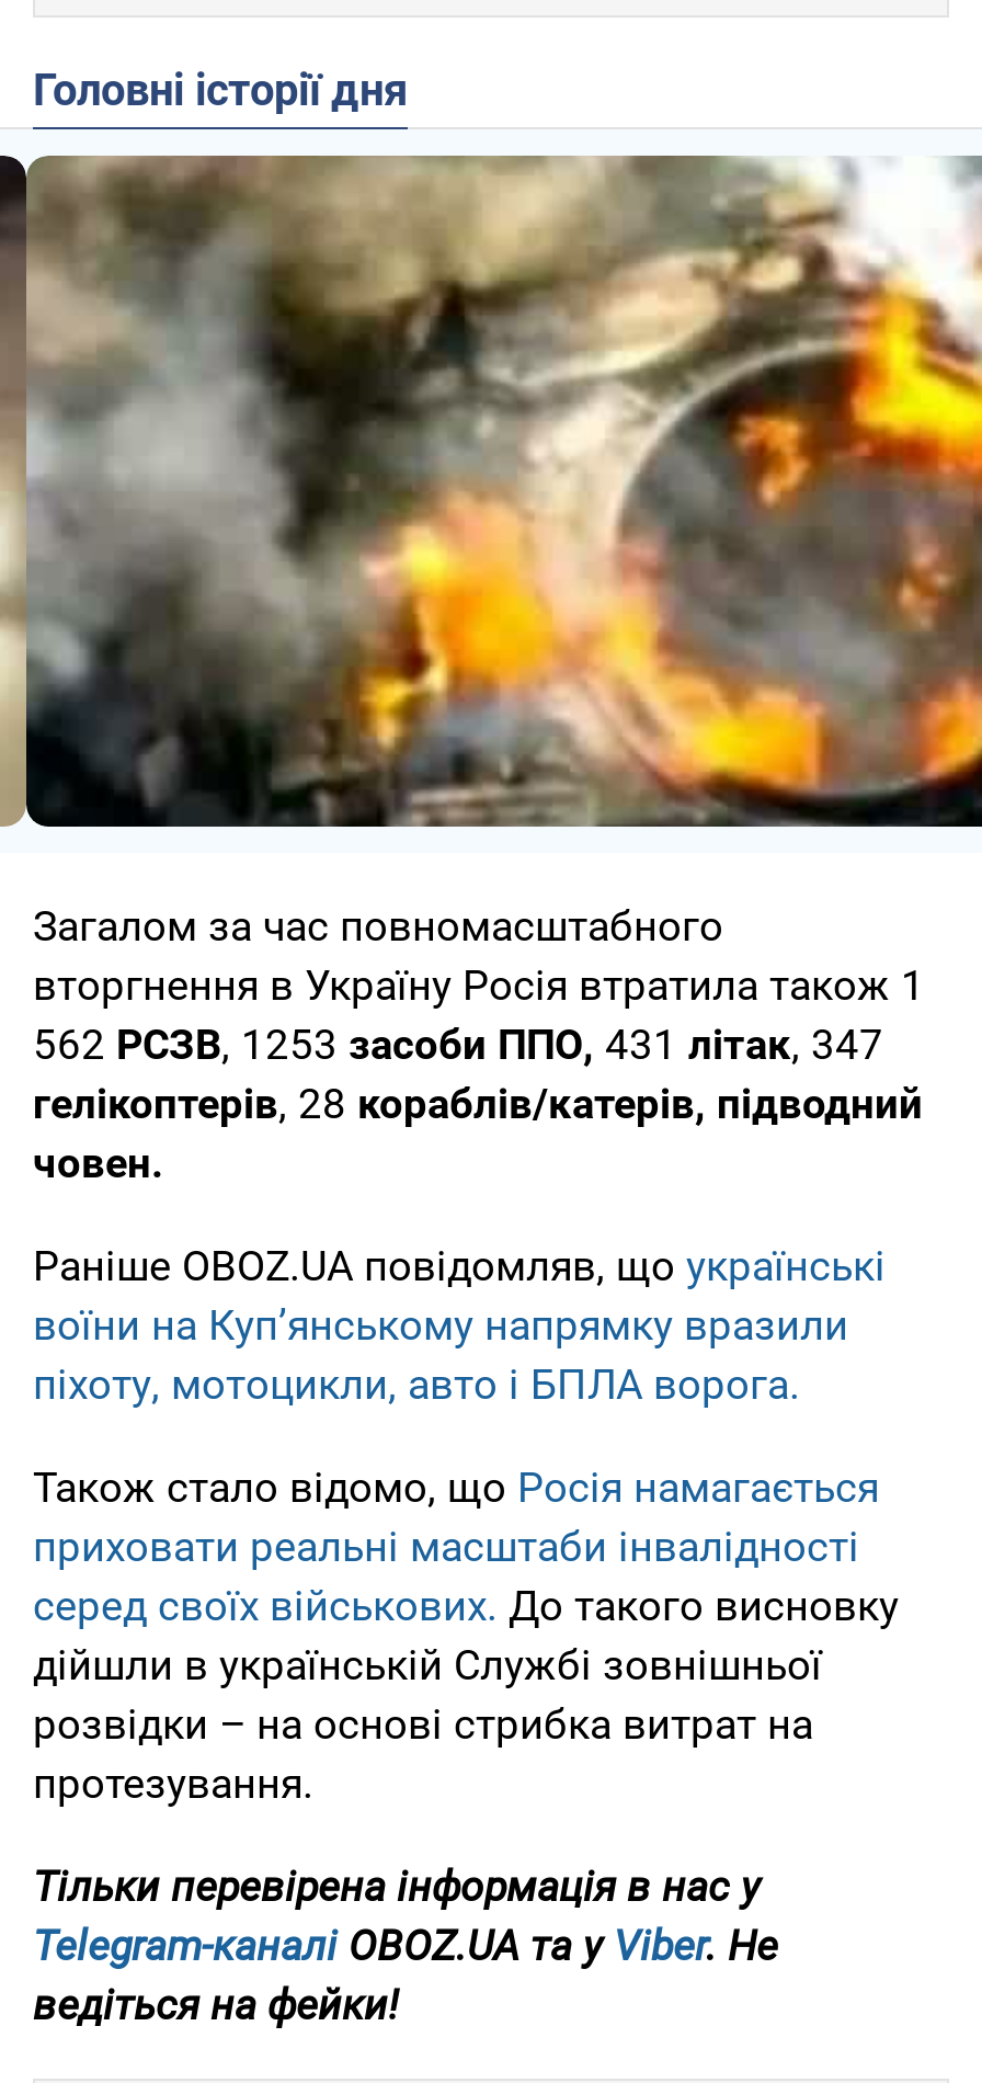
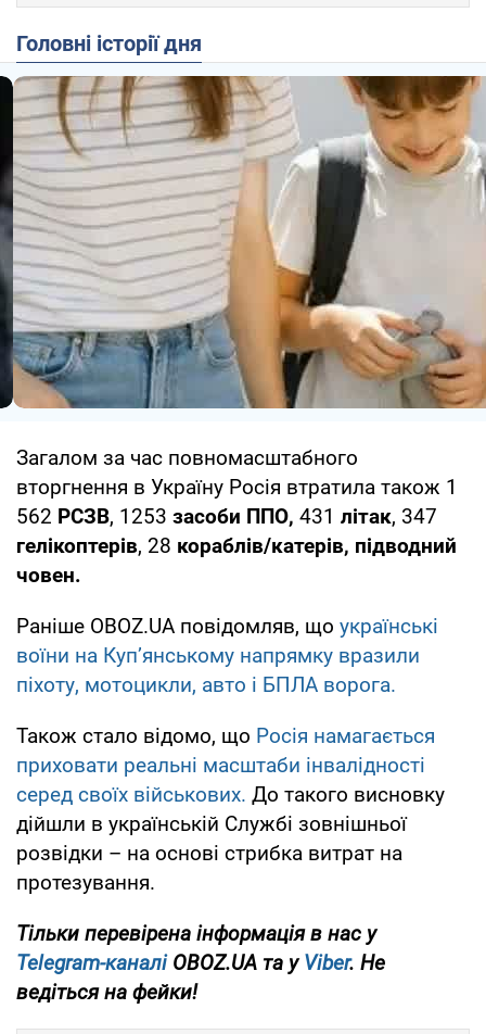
- [image]
+ [image]
